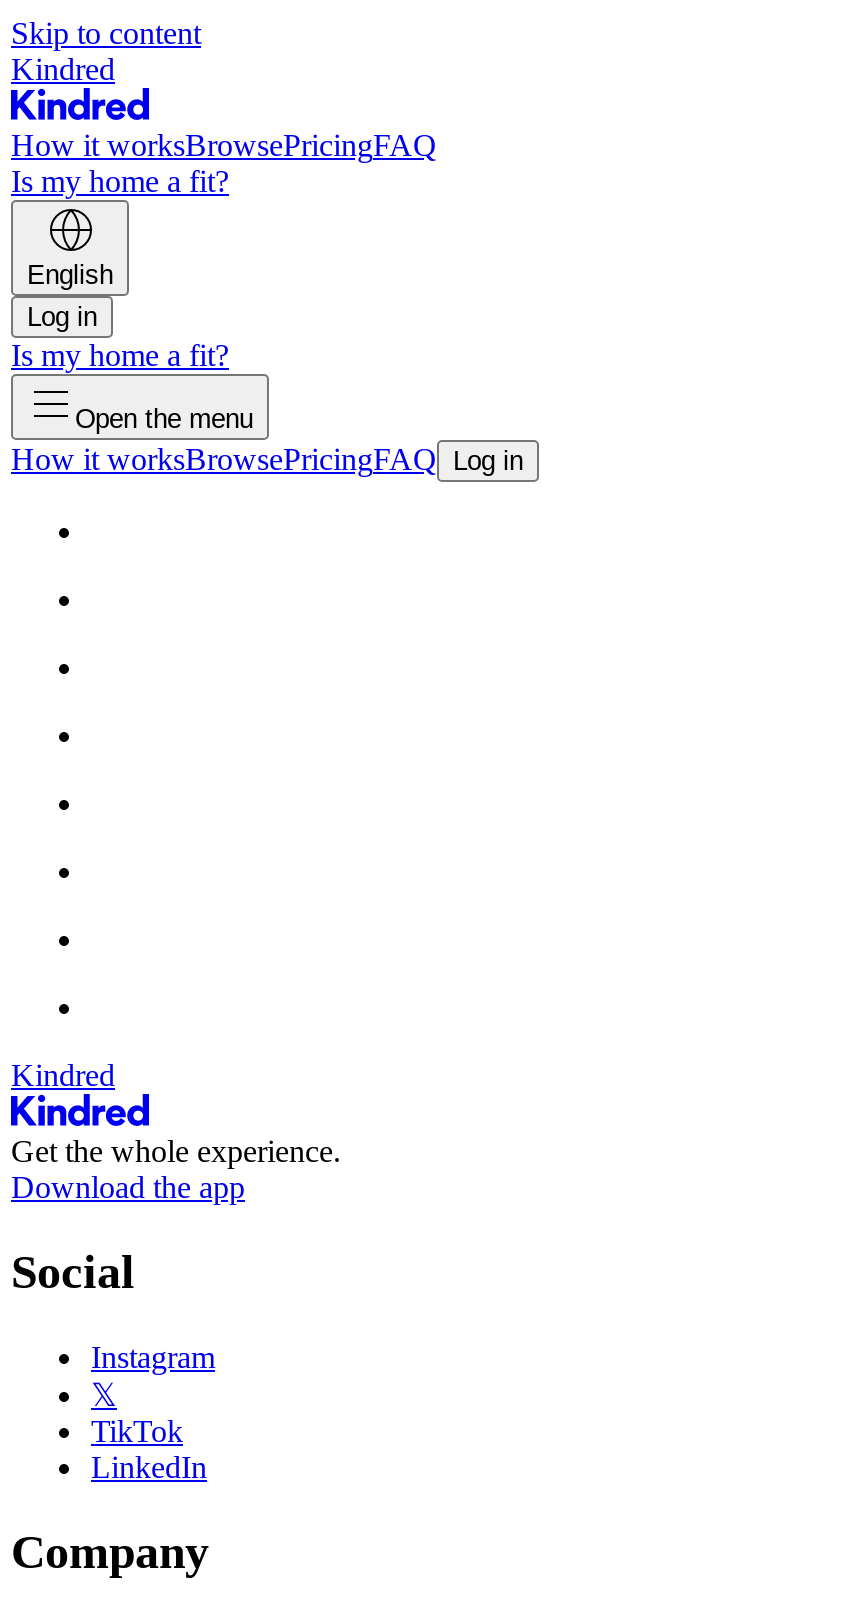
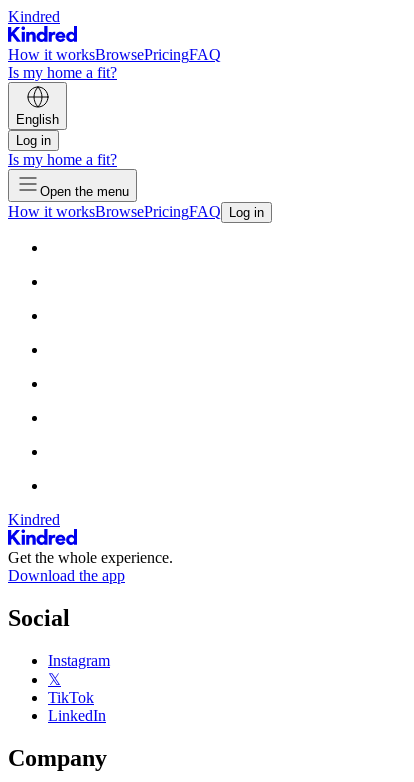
- Skip to content
